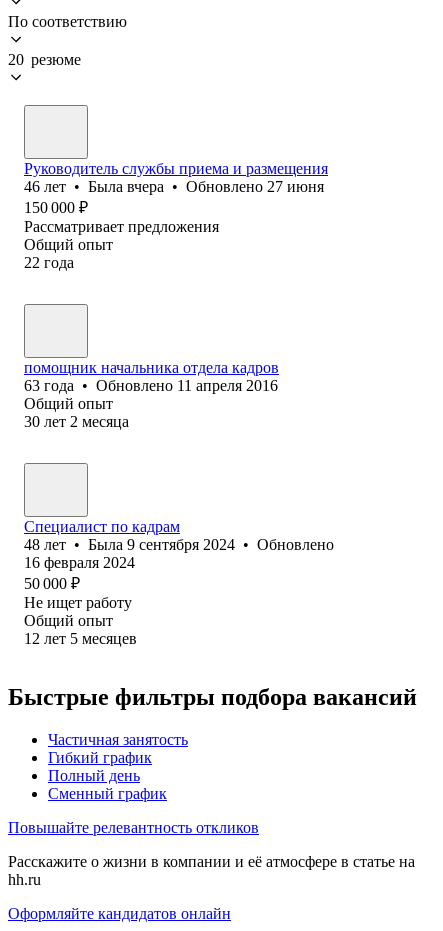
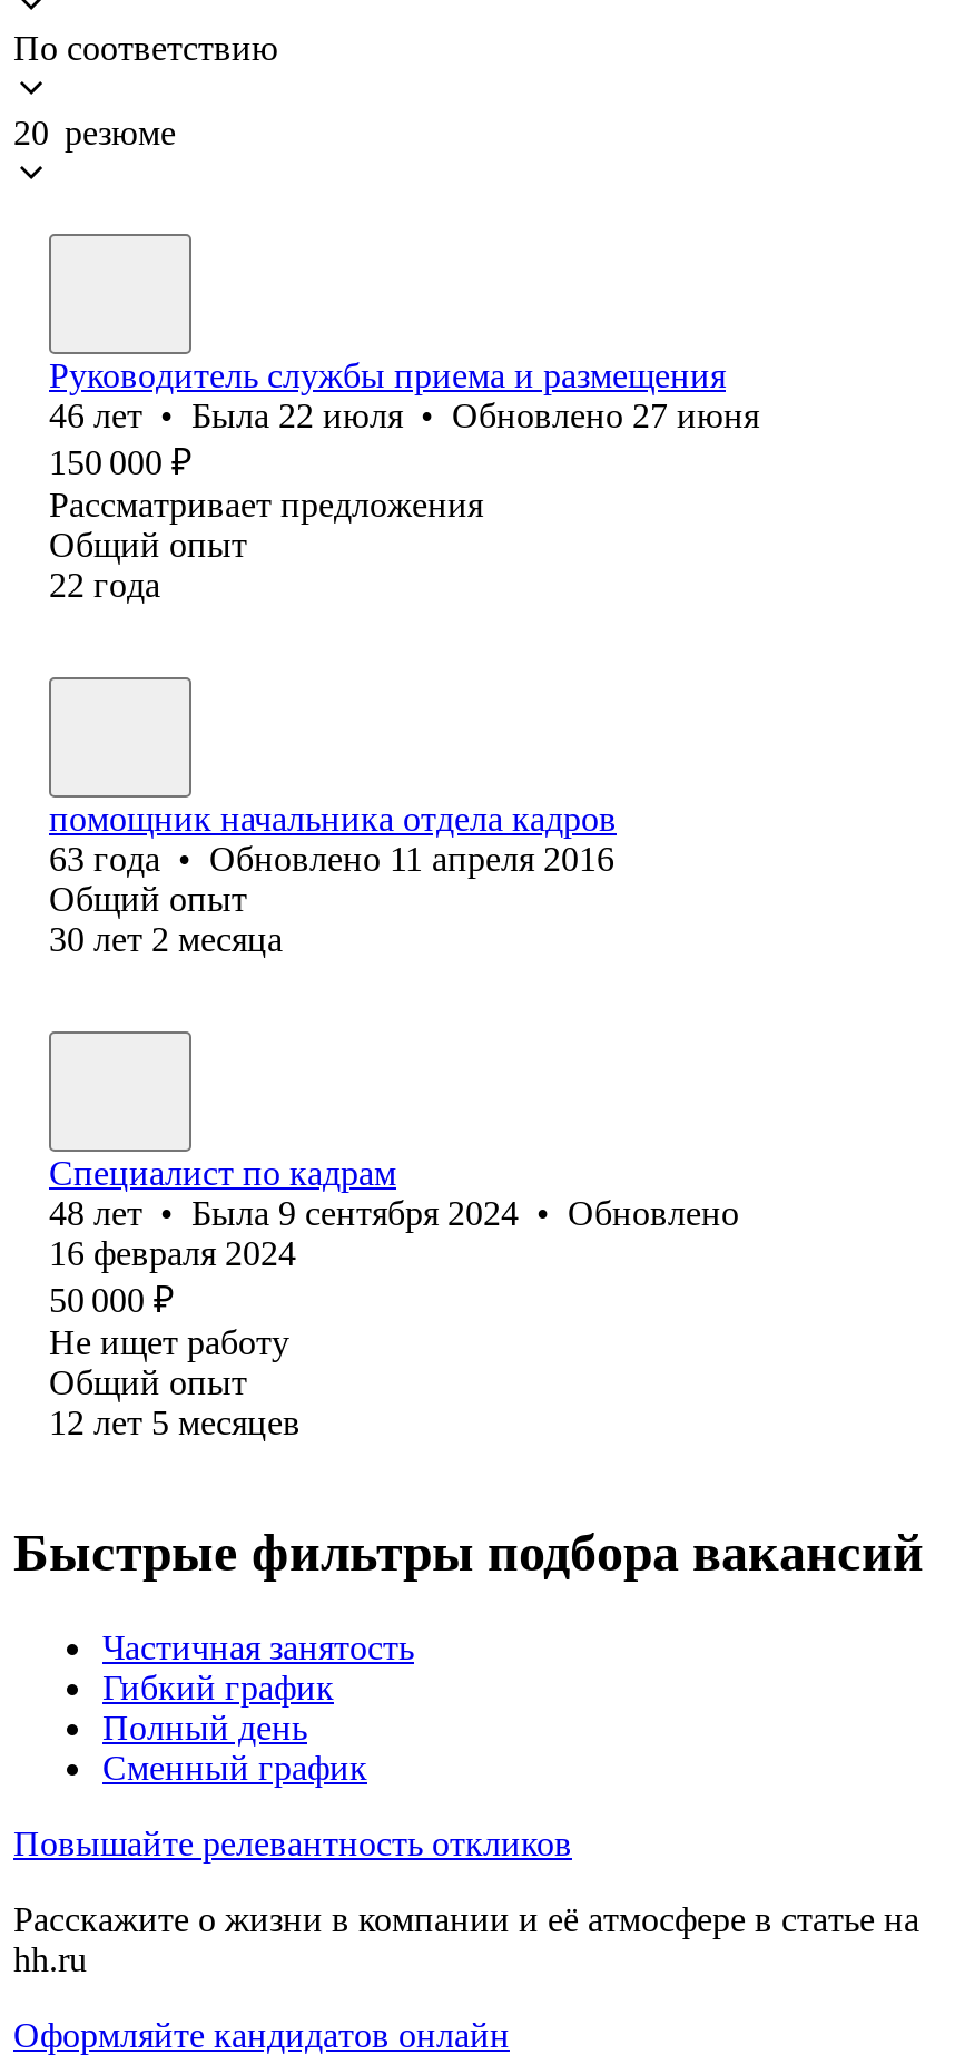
- 46 лет • Была вчера • Обновлено 27 июня
+ 46 лет • Была 22 июля • Обновлено 27 июня
